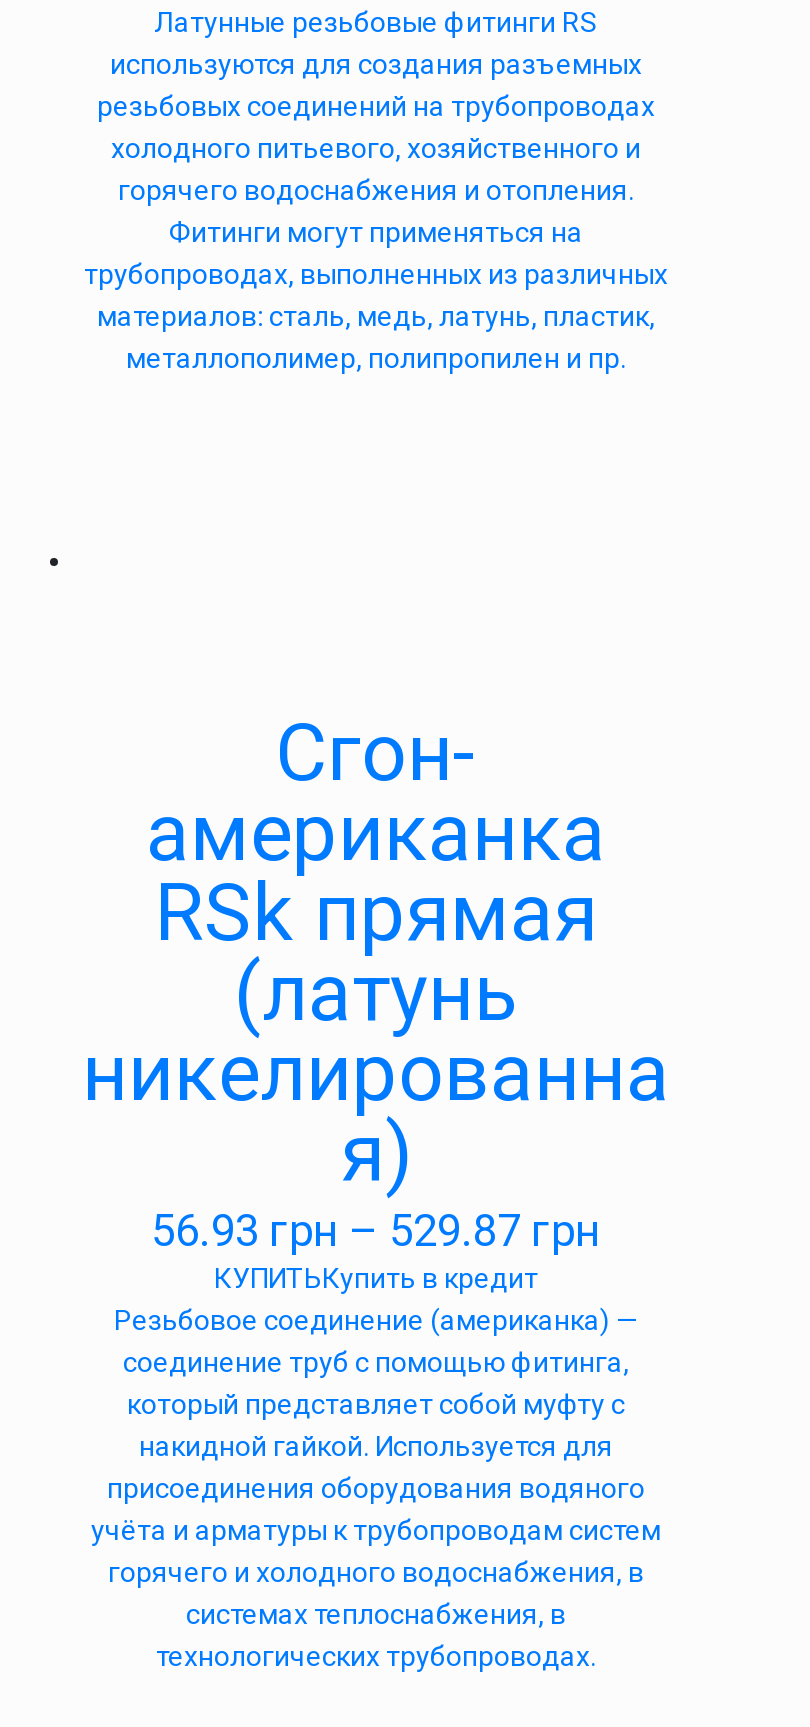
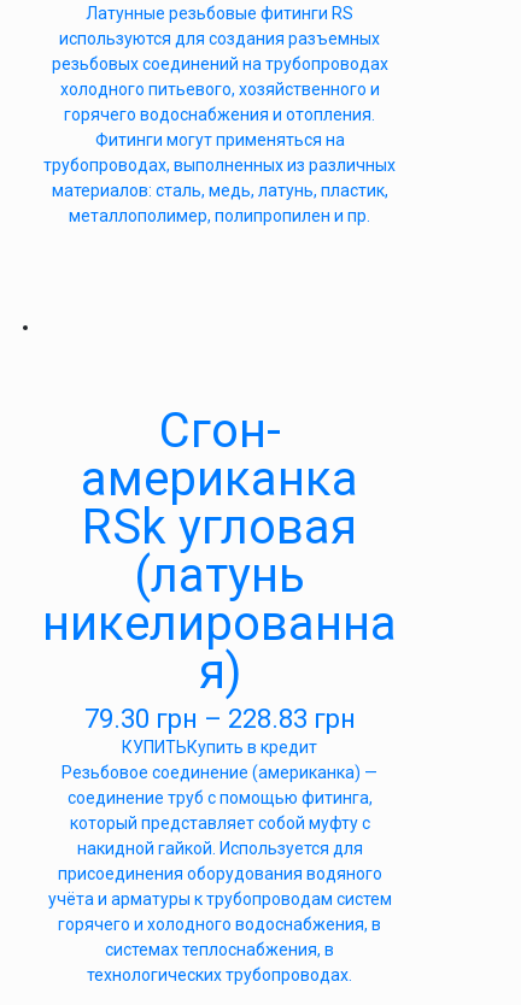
- RSk прямая
+ RSk угловая

- 56.93 грн – 529.87 грн
+ 79.30 грн – 228.83 грн
